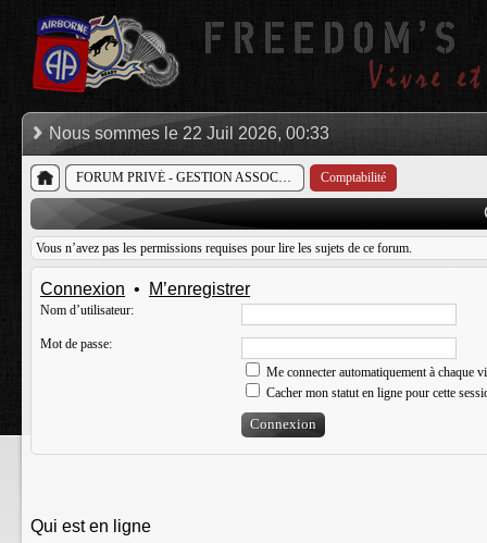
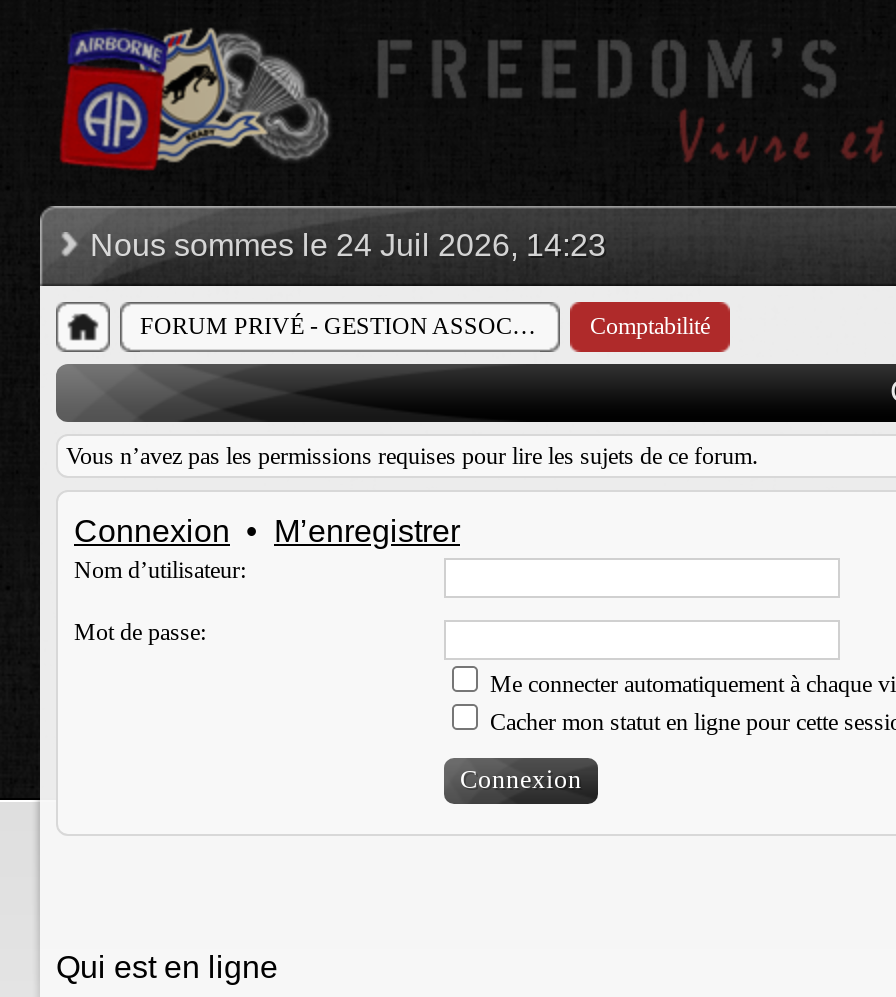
- Nous sommes le 22 Juil 2026, 00:33
+ Nous sommes le 24 Juil 2026, 14:23
